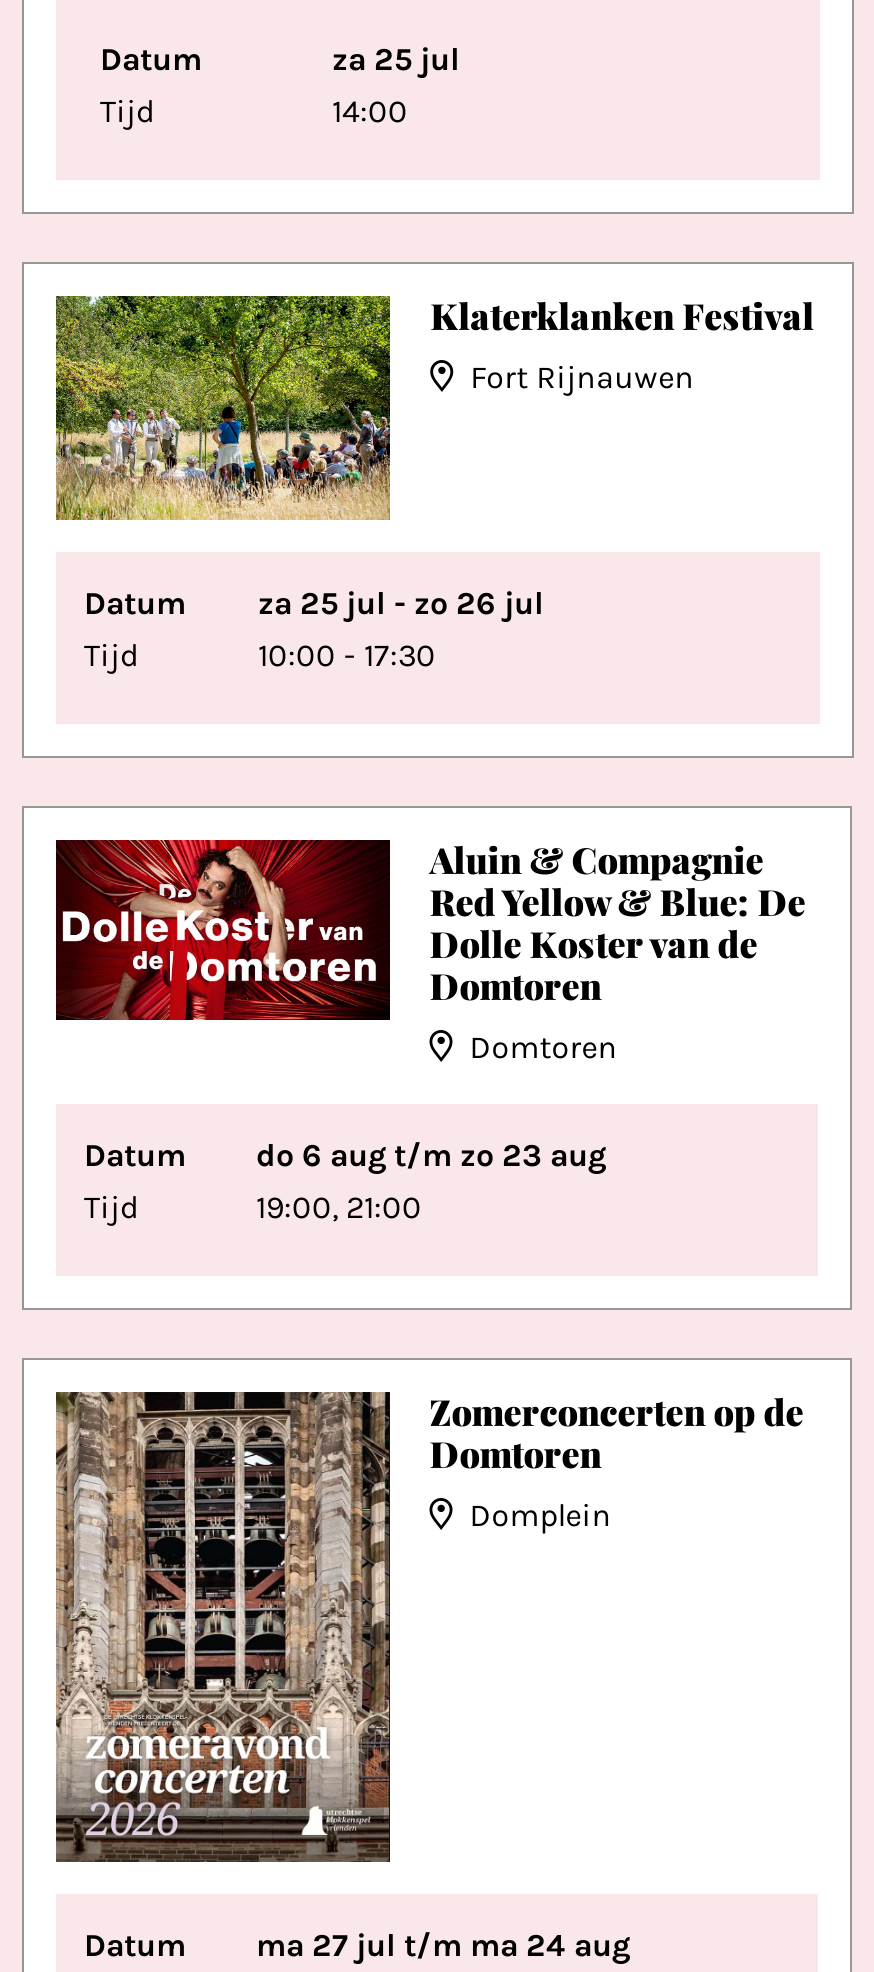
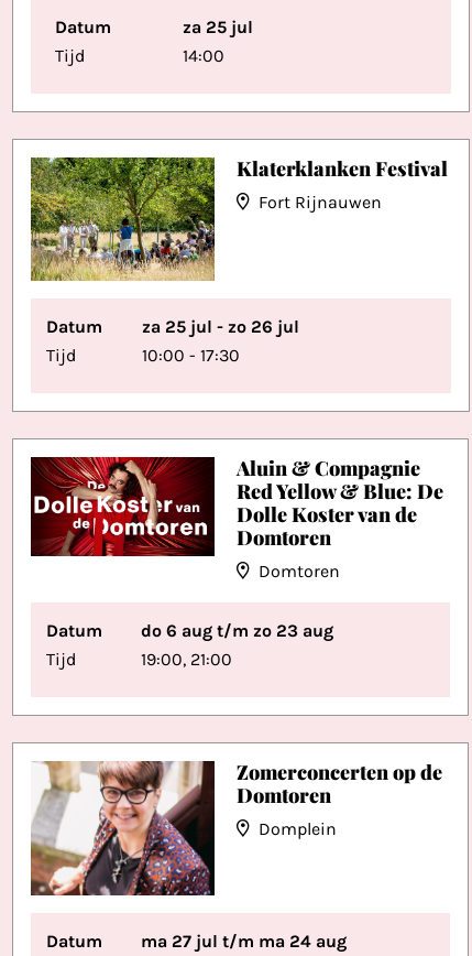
- [image]
+ [image]
